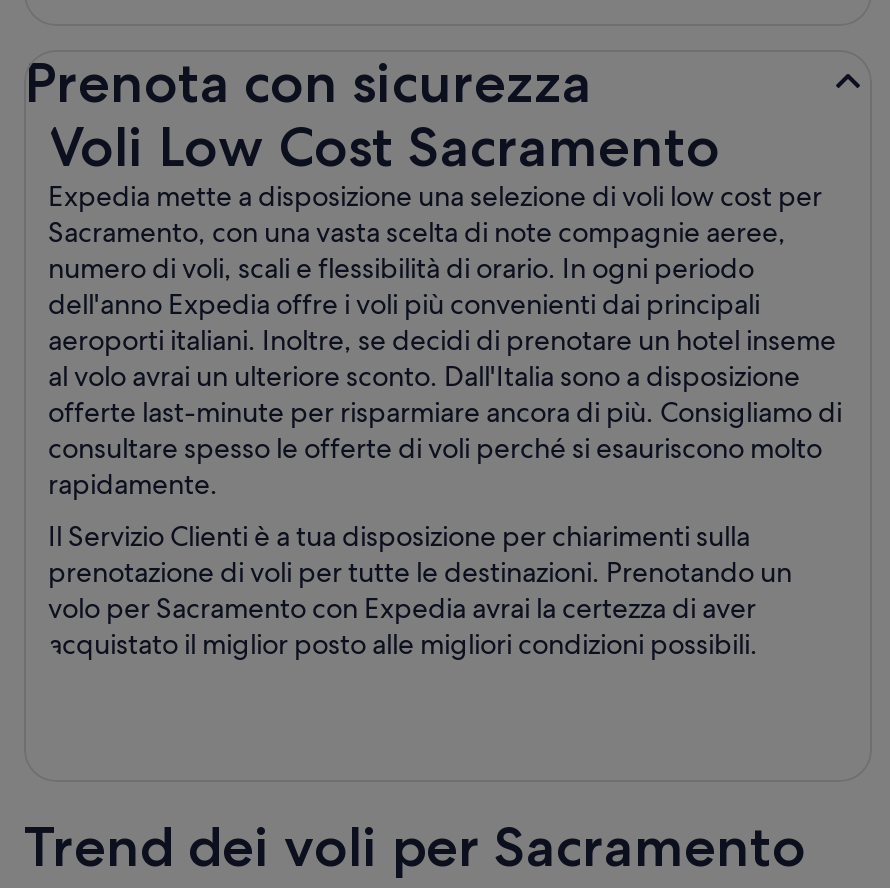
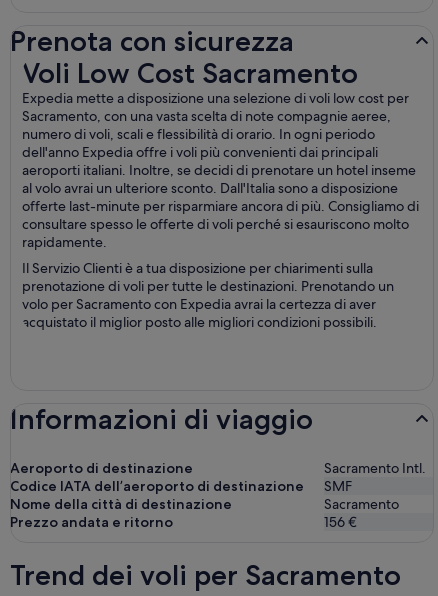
+ Informazioni di viaggio
+ Aeroporto di destinazione
+ Sacramento Intl.
+ Codice IATA dell’aeroporto di destinazione
+ SMF
+ Nome della città di destinazione
+ Sacramento
+ Prezzo andata e ritorno
+ 156 €
